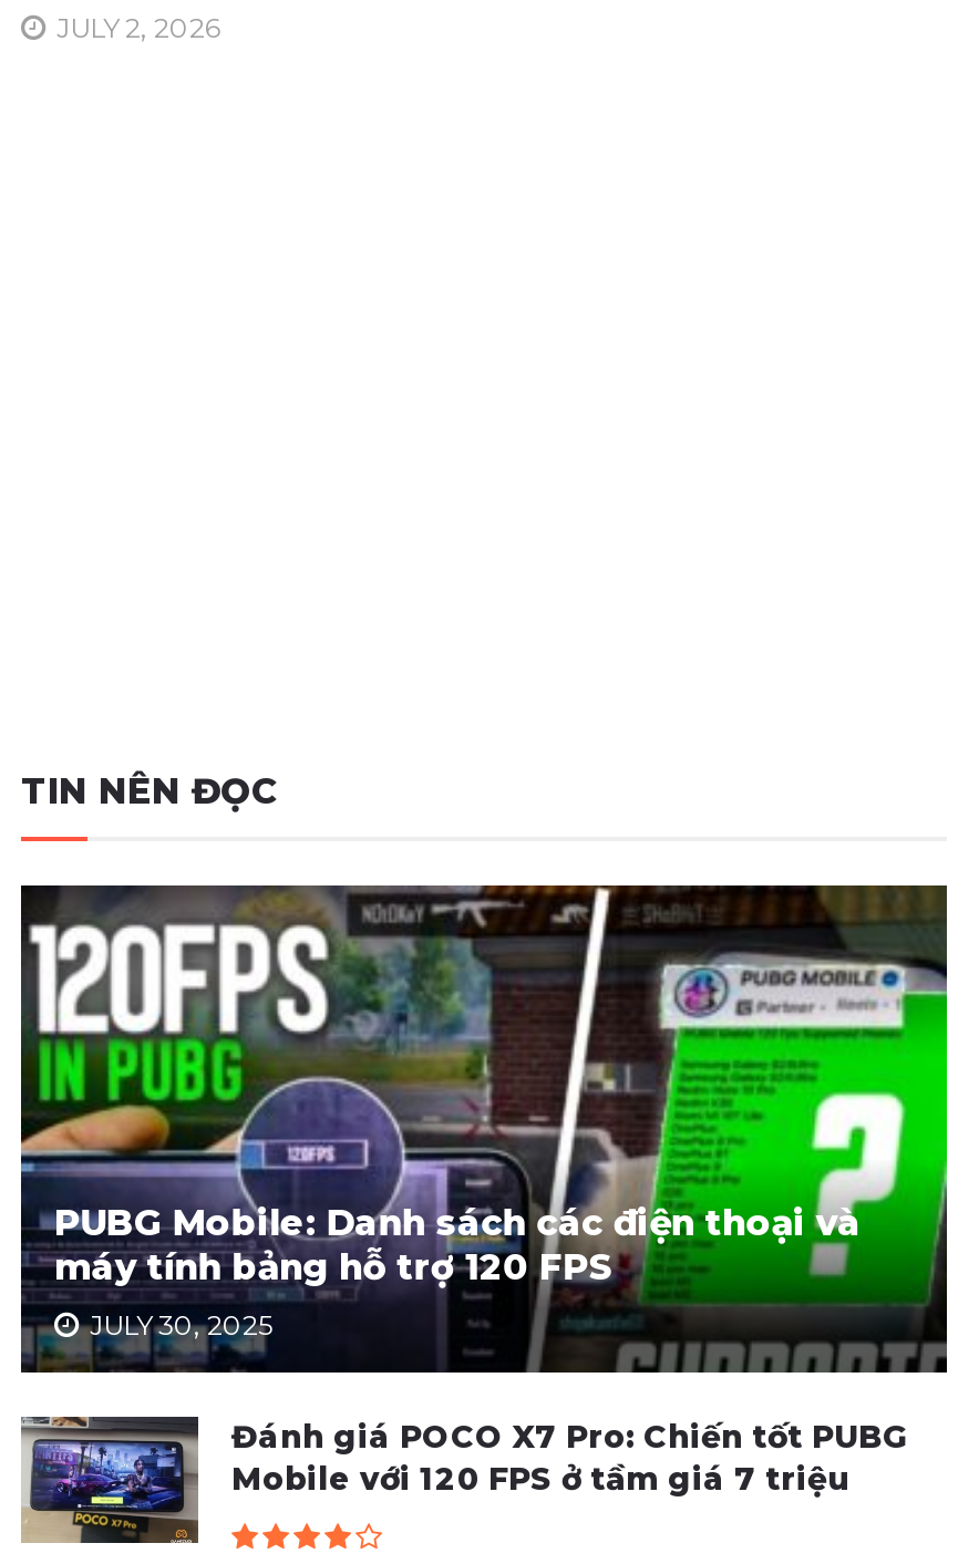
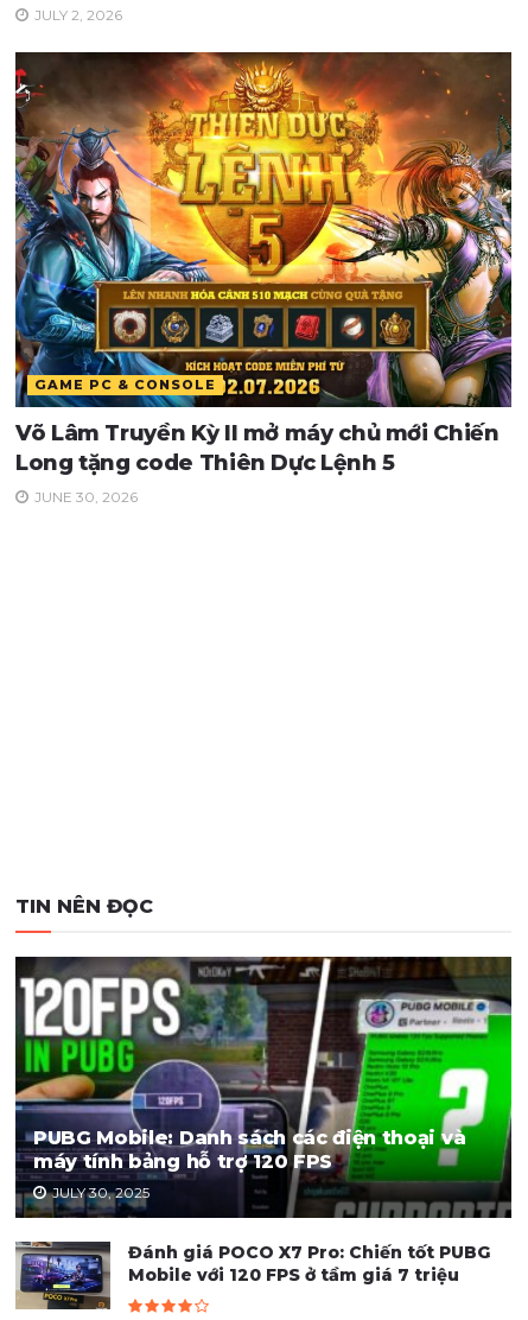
+ [image]
+ GAME PC & CONSOLE
+ Võ Lâm Truyền Kỳ II mở máy chủ mới Chiến
+ Long tặng code Thiên Dực Lệnh 5
+ JUNE 30, 2026
